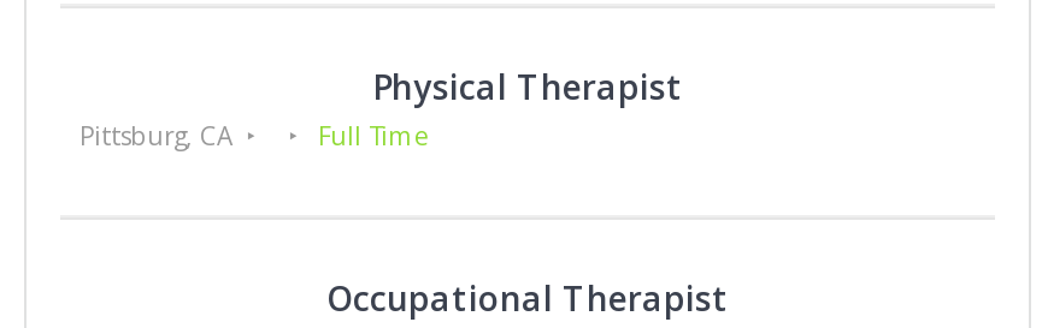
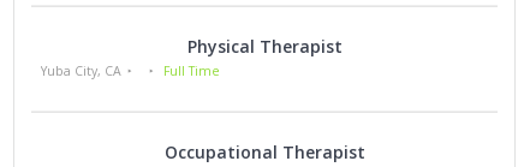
- Pittsburg, CA
+ Yuba City, CA
